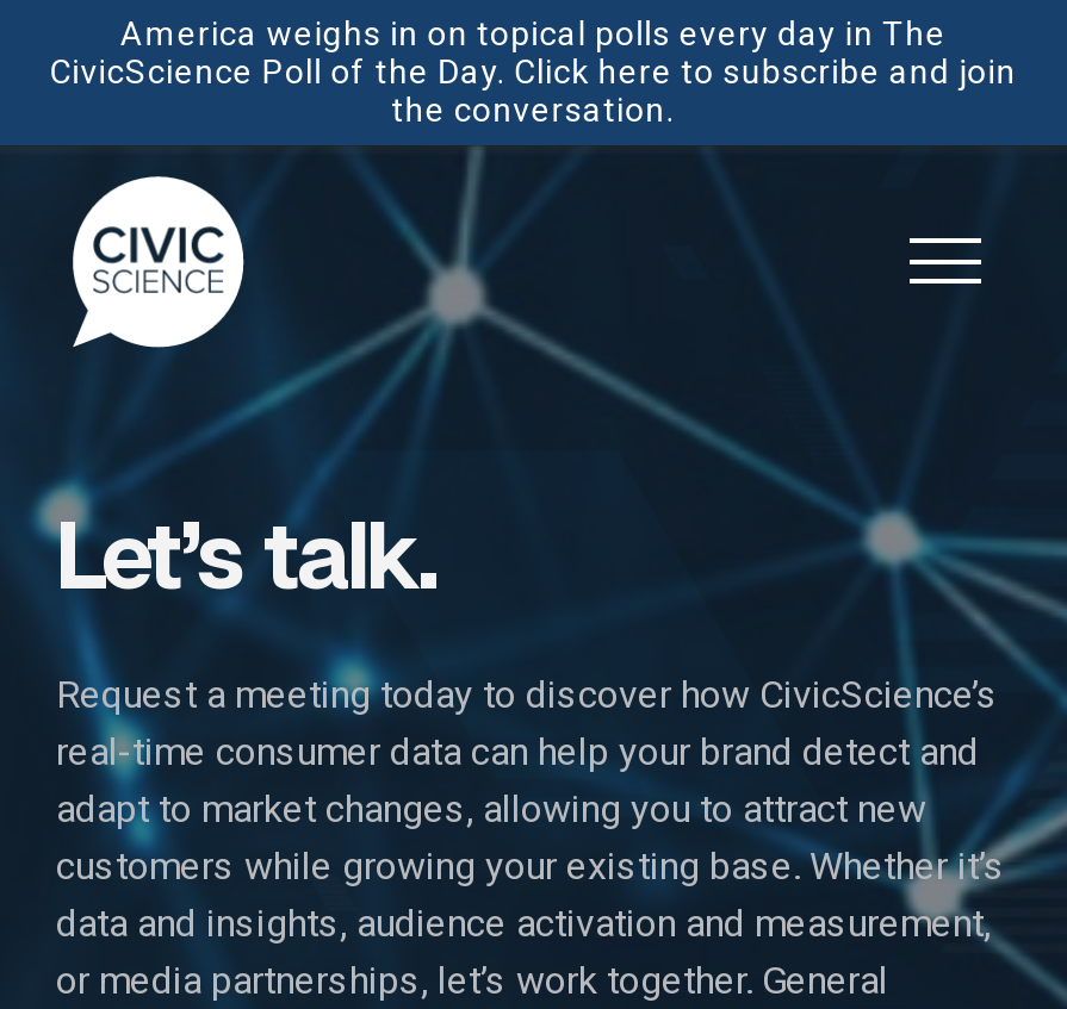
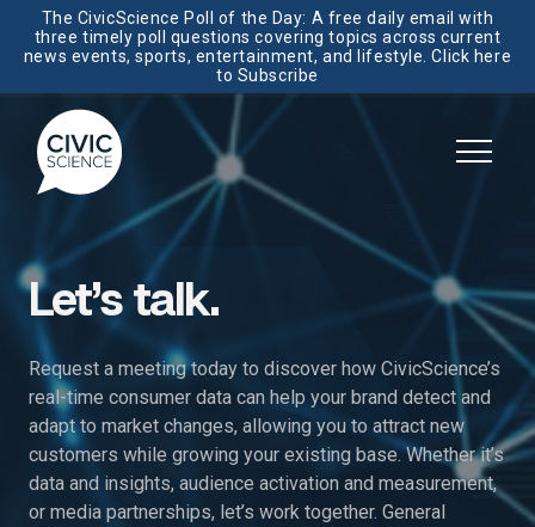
- America weighs in on topical polls every day in The
- CivicScience Poll of the Day. Click here to subscribe and join
- the conversation.
+ The CivicScience Poll of the Day: A free daily email with
+ three timely poll questions covering topics across current
+ news events, sports, entertainment, and lifestyle. Click here
+ to Subscribe
